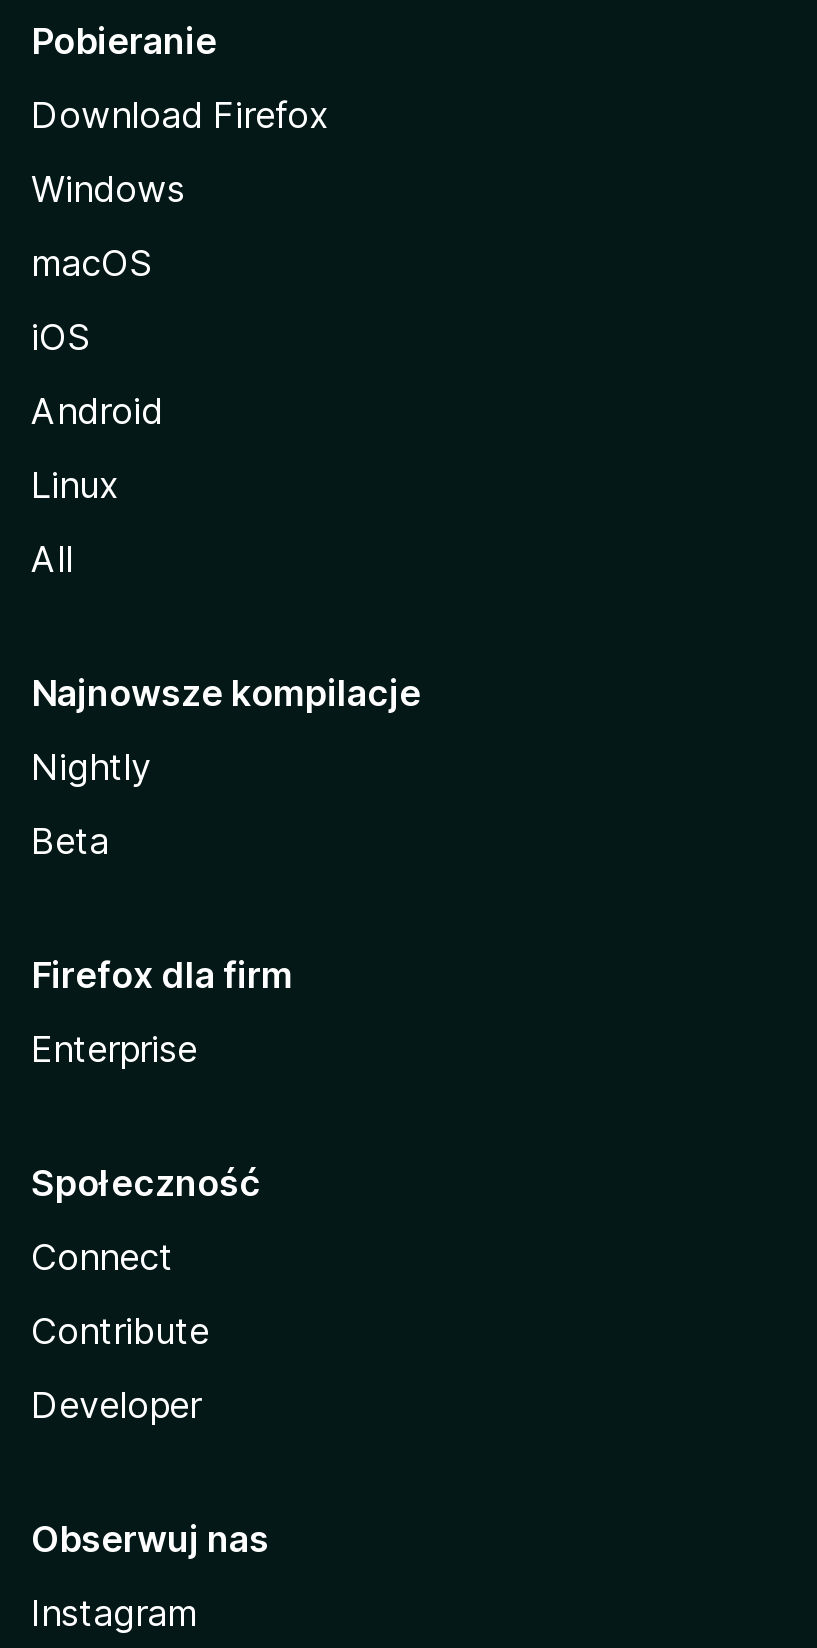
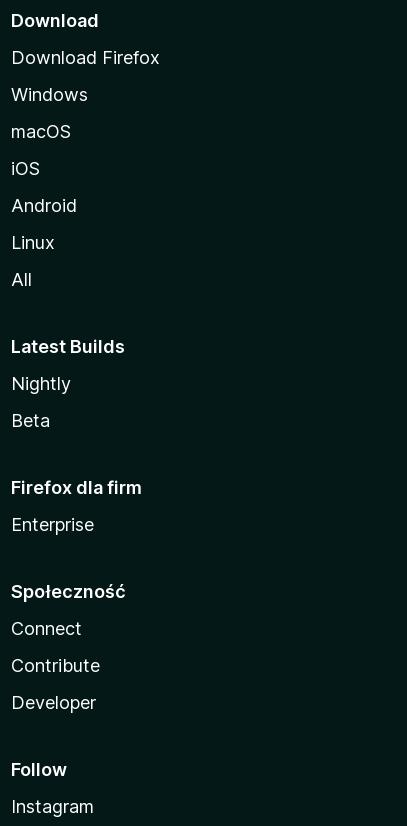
- Pobieranie
+ Download

- Najnowsze kompilacje
+ Latest Builds

- Obserwuj nas
+ Follow
